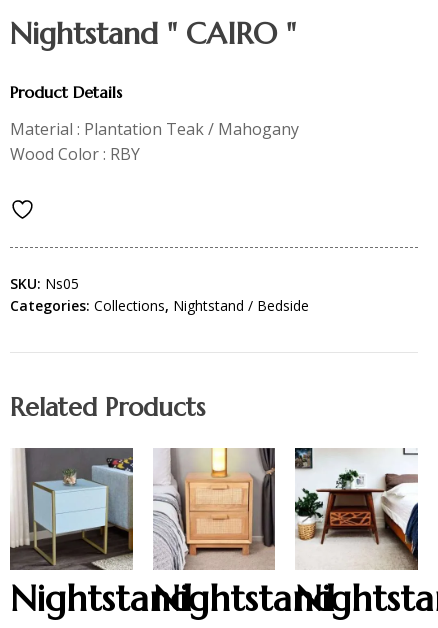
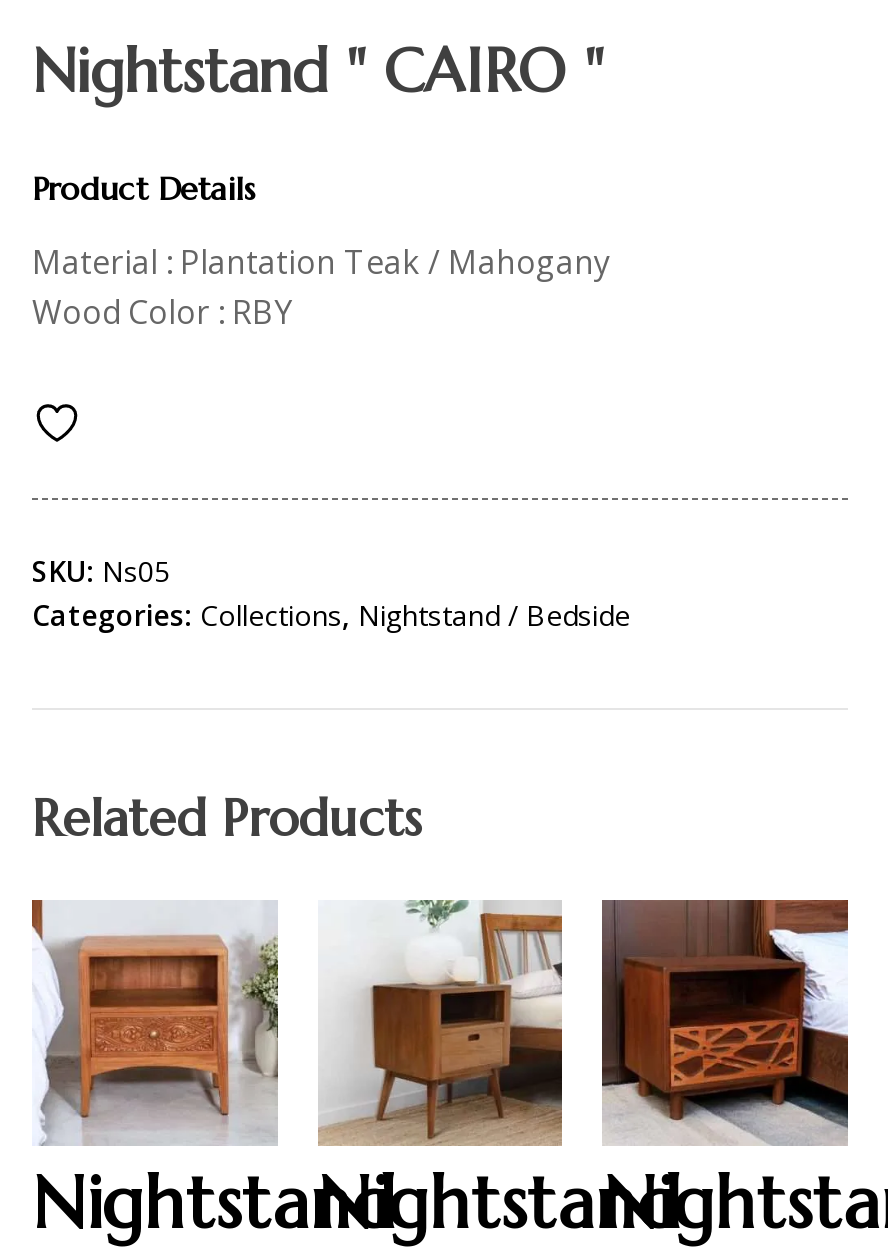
- [image]
+ [image]

- [image]
+ [image]

- [image]
+ [image]
